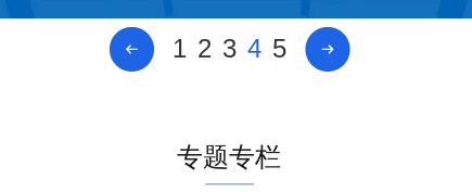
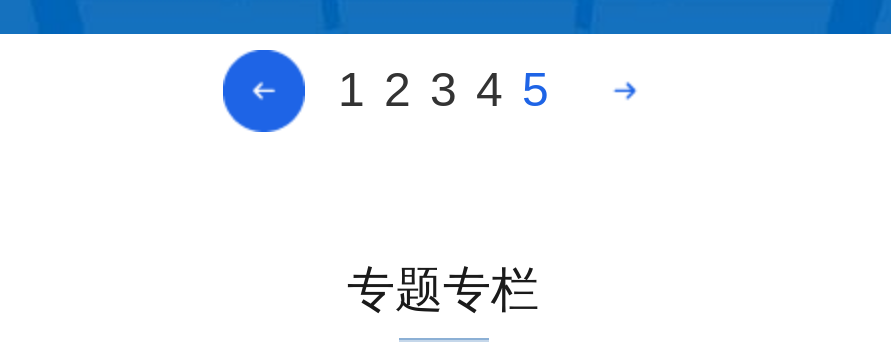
- [image]
